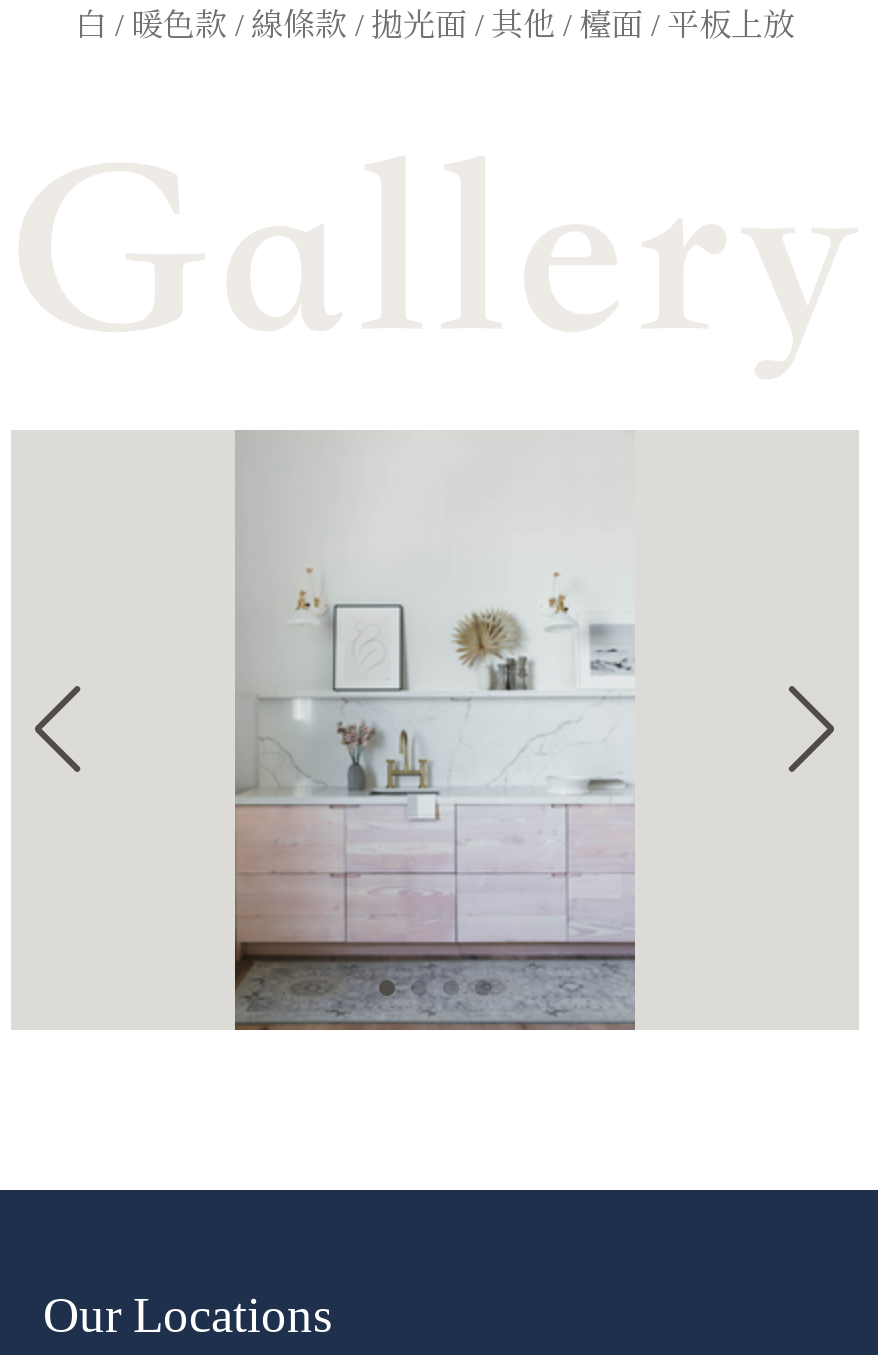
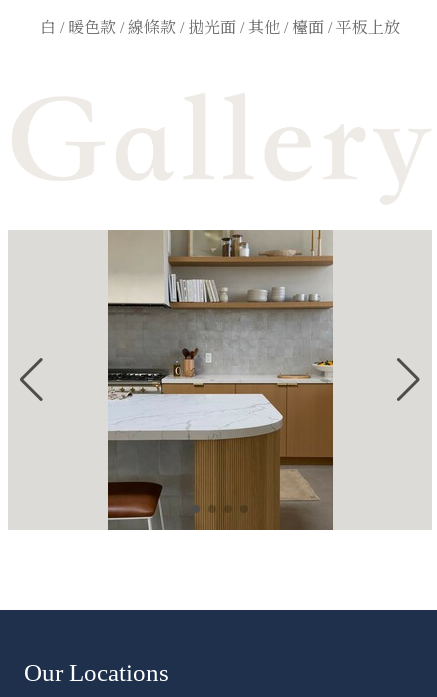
- [image]
+ [image]
